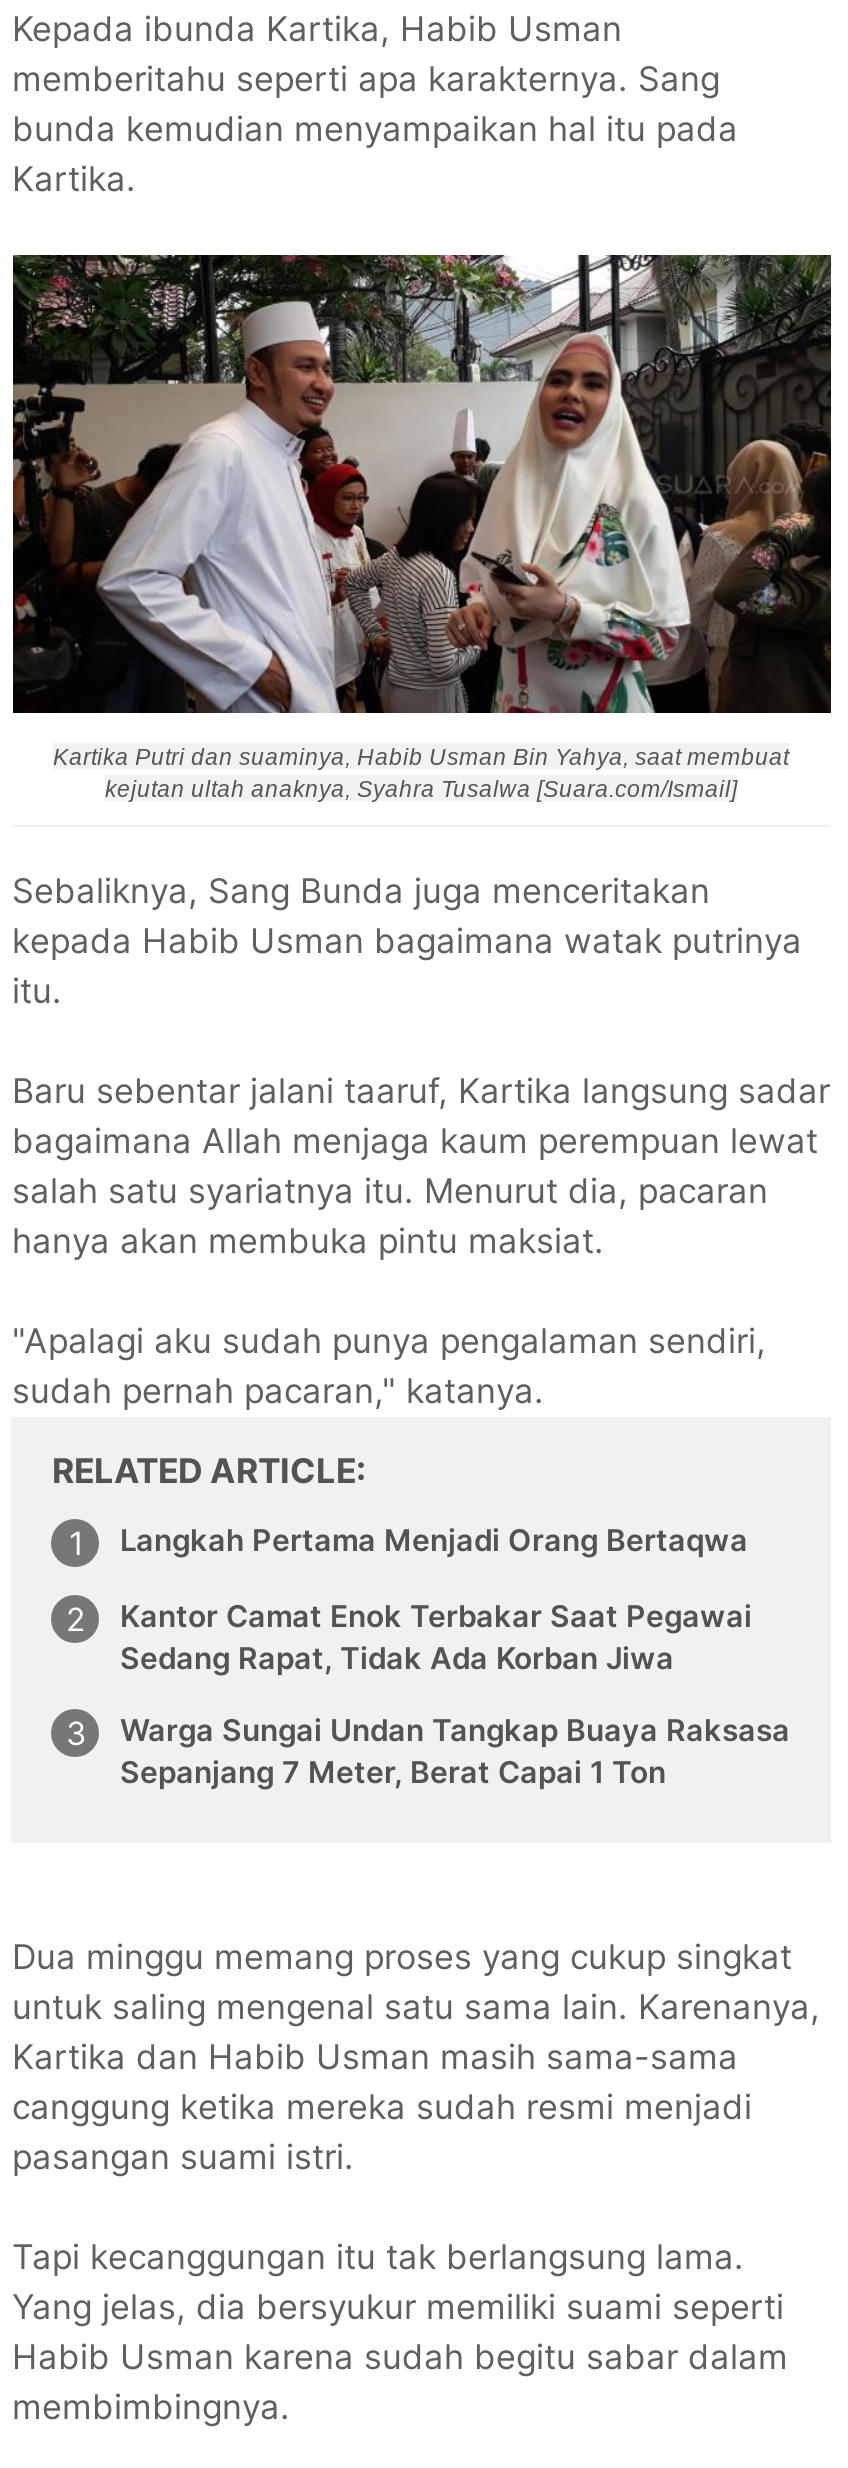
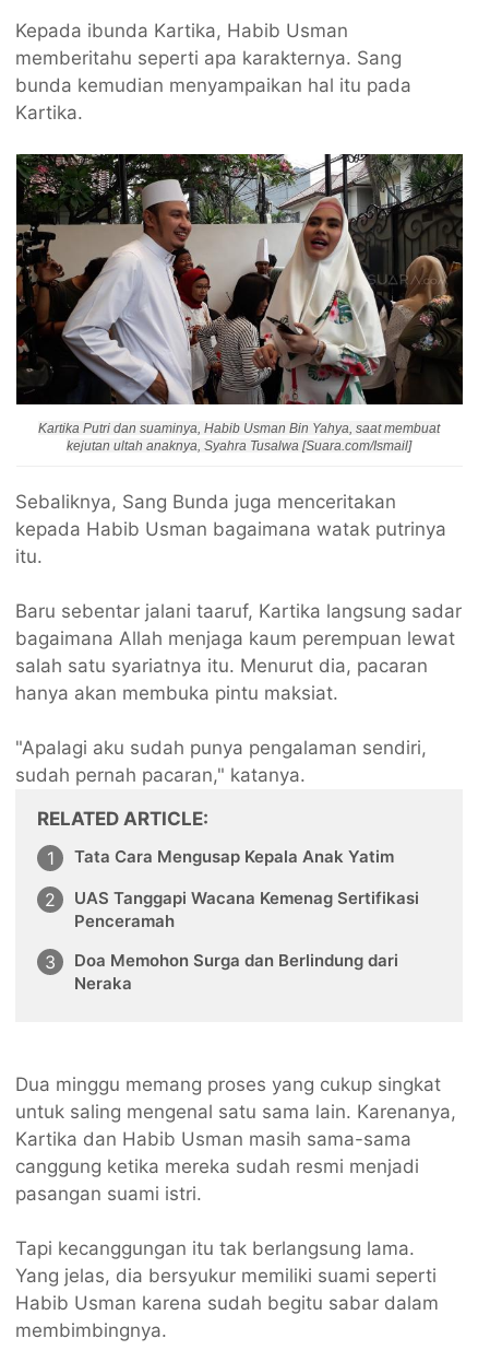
- Langkah Pertama Menjadi Orang Bertaqwa
+ Tata Cara Mengusap Kepala Anak Yatim

- Kantor Camat Enok Terbakar Saat Pegawai
- Sedang Rapat, Tidak Ada Korban Jiwa
+ UAS Tanggapi Wacana Kemenag Sertifikasi
+ Penceramah

- Warga Sungai Undan Tangkap Buaya Raksasa
- Sepanjang 7 Meter, Berat Capai 1 Ton
+ Doa Memohon Surga dan Berlindung dari
+ Neraka
